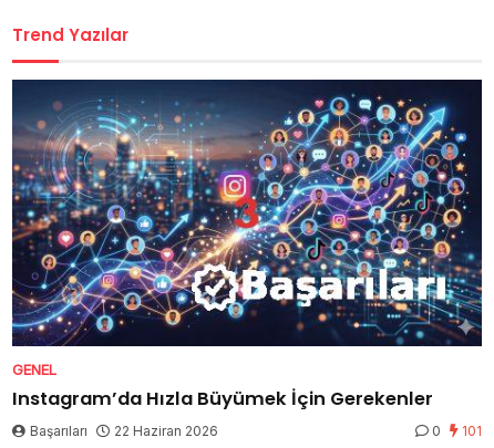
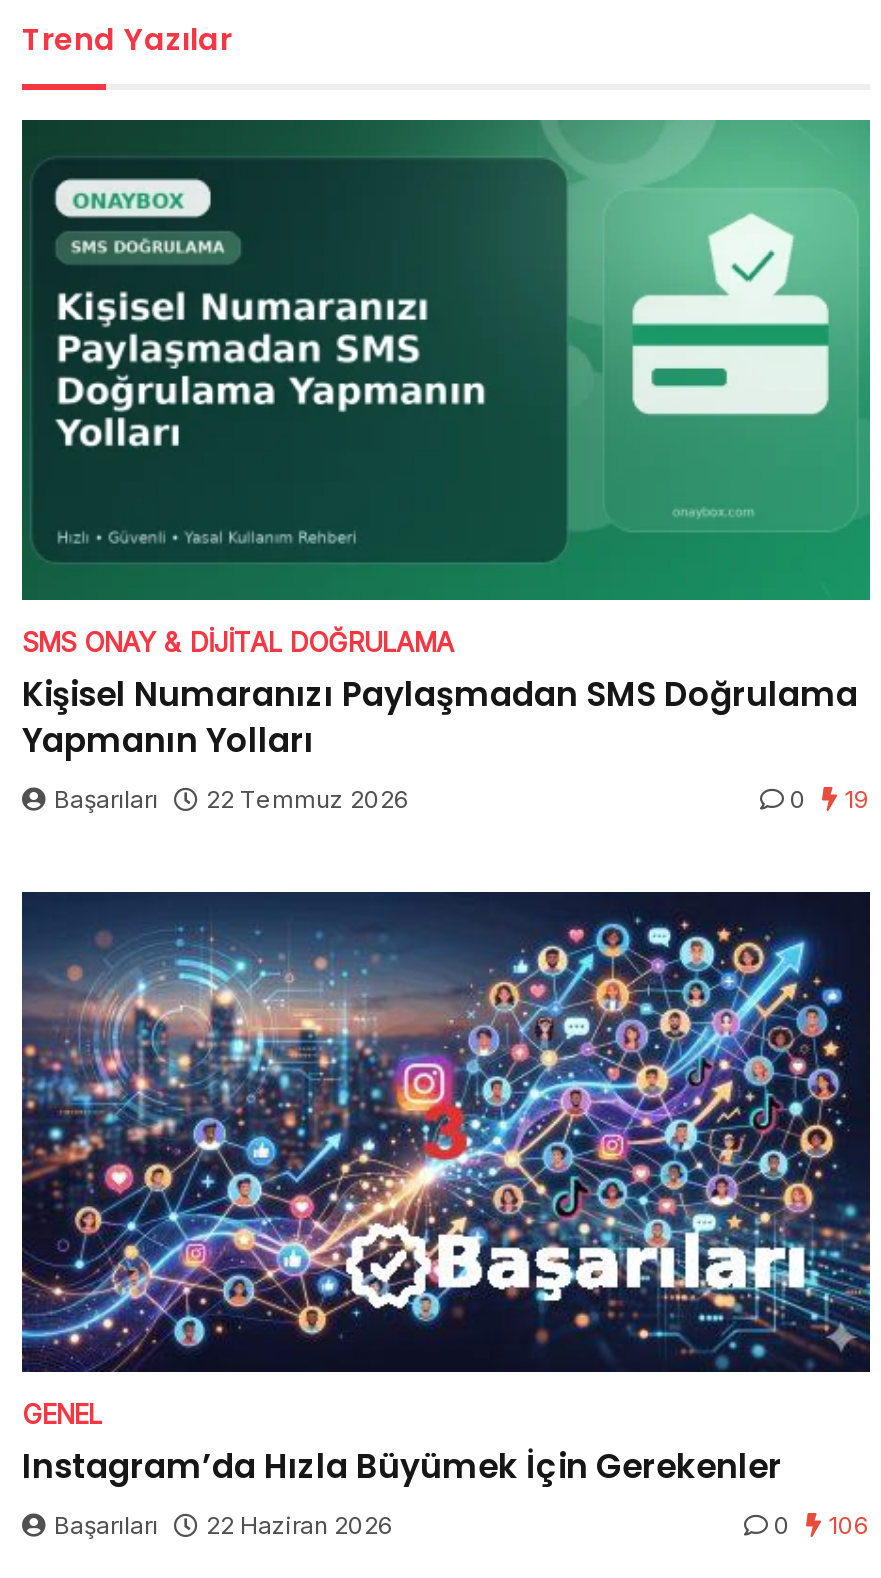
+ [image]
+ SMS ONAY & DIJITAL DOĞRULAMA
+ Kişisel Numaranızı Paylaşmadan SMS Doğrulama
+ Yapmanın Yolları
+ Başarıları
+ 22 Temmuz 2026
+ 0
+ 19

- 0 101
+ 0 106
